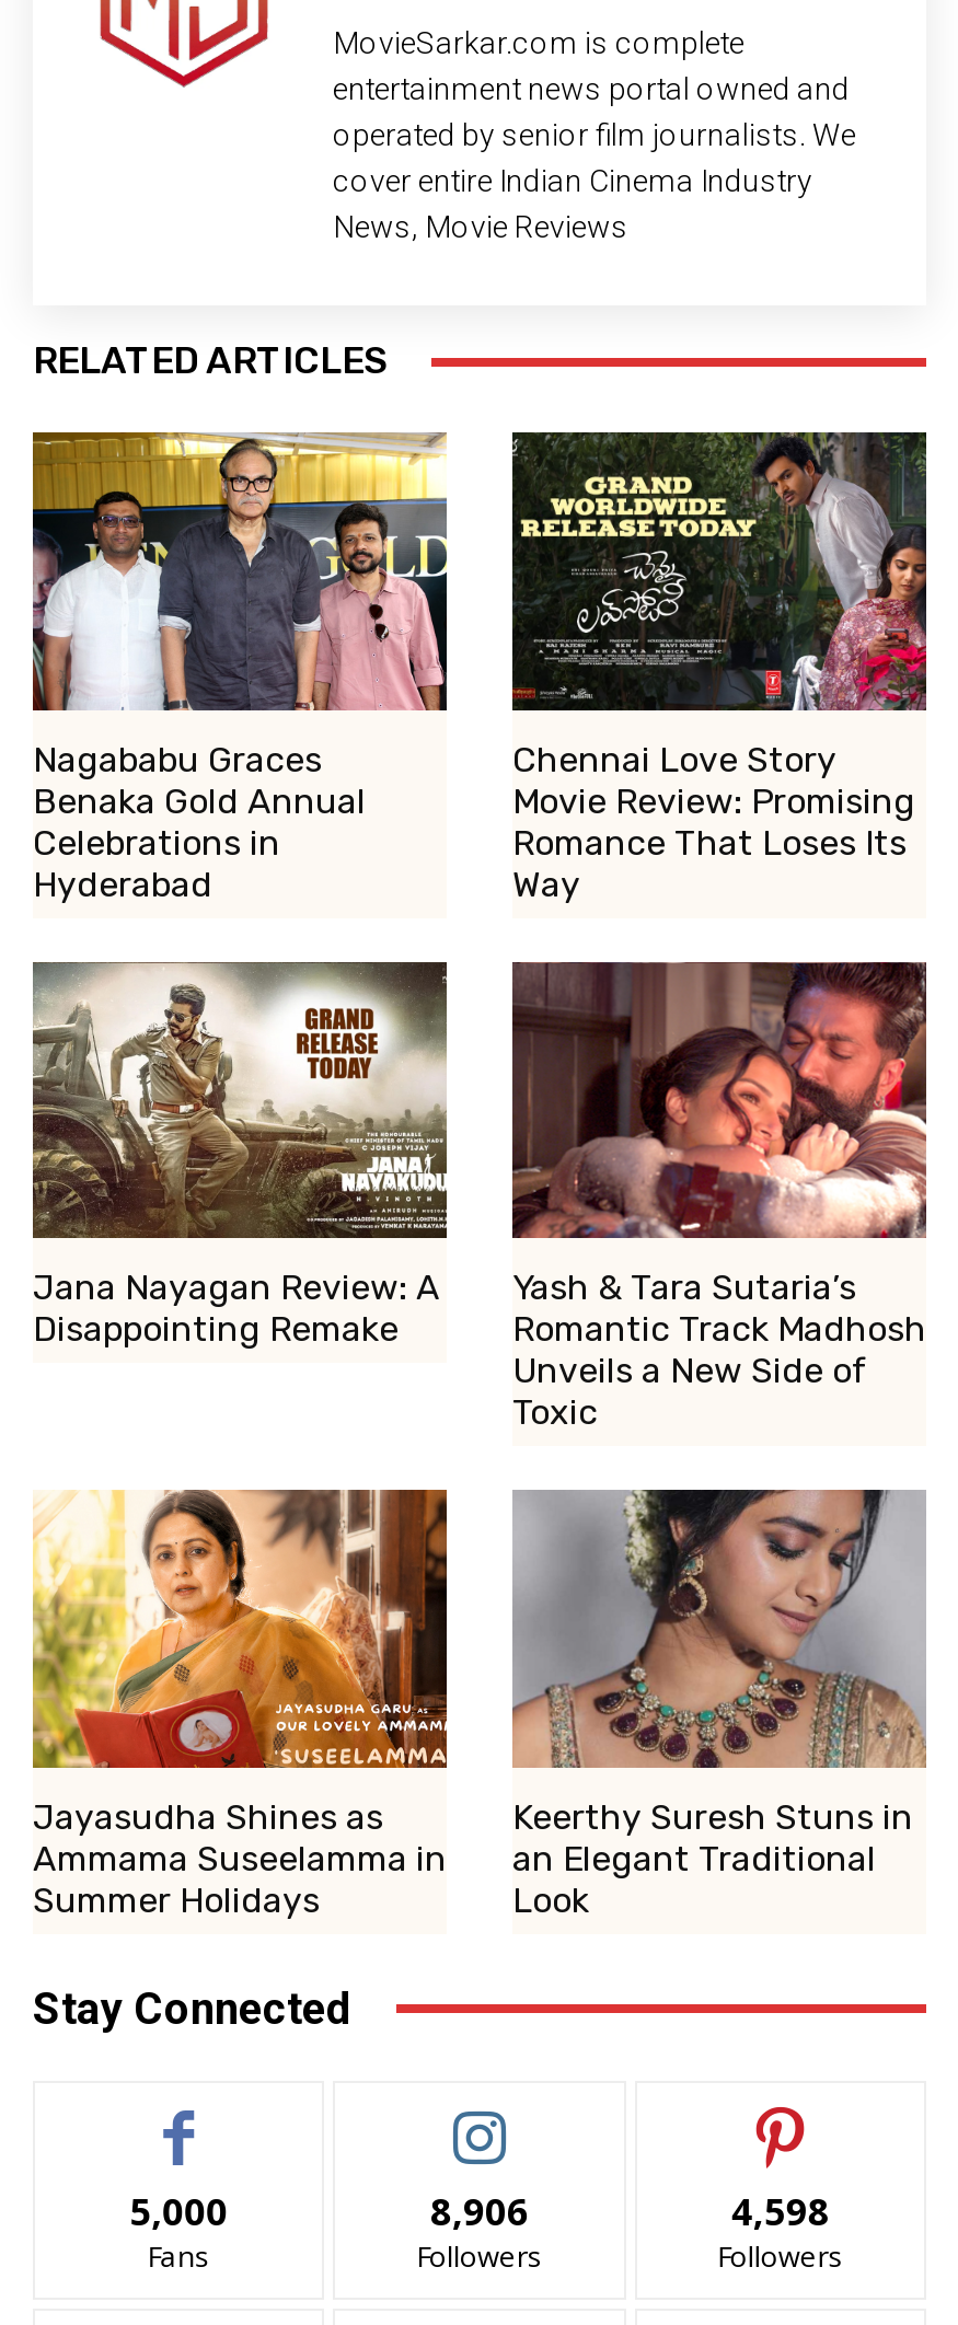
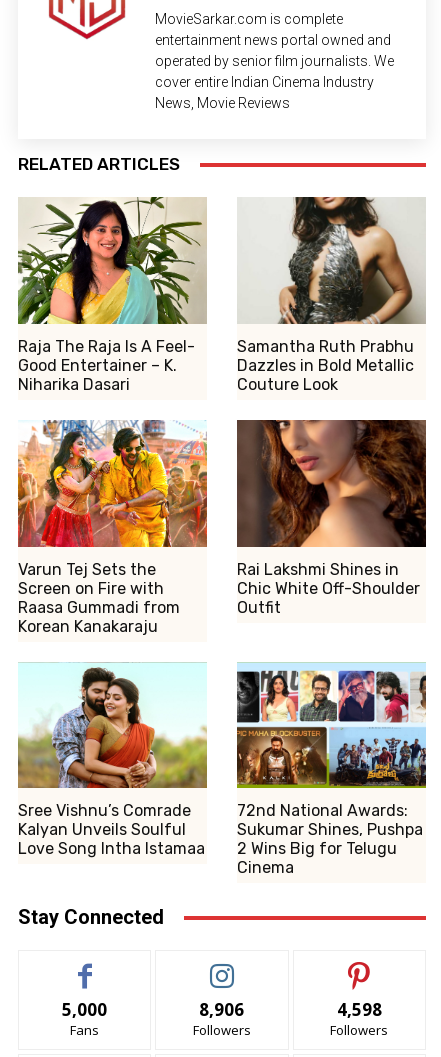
- [image]
- Nagababu Graces
- Benaka Gold Annual
- Celebrations in
- Hyderabad
+ [image]
+ Raja The Raja Is A Feel-
+ Good Entertainer – K.
+ Niharika Dasari

- [image]
- Chennai Love Story
- Movie Review: Promising
- Romance That Loses Its
- Way
+ [image]
+ Samantha Ruth Prabhu
+ Dazzles in Bold Metallic
+ Couture Look

- [image]
- Jana Nayagan Review: A
- Disappointing Remake
+ [image]
+ Varun Tej Sets the
+ Screen on Fire with
+ Raasa Gummadi from
+ Korean Kanakaraju

- [image]
- Yash & Tara Sutaria’s
- Romantic Track Madhosh
- Unveils a New Side of
- Toxic
+ [image]
+ Rai Lakshmi Shines in
+ Chic White Off-Shoulder
+ Outfit

- [image]
- Jayasudha Shines as
- Ammama Suseelamma in
- Summer Holidays
+ [image]
+ Sree Vishnu’s Comrade
+ Kalyan Unveils Soulful
+ Love Song Intha Istamaa

- [image]
- Keerthy Suresh Stuns in
- an Elegant Traditional
- Look
+ [image]
+ 72nd National Awards:
+ Sukumar Shines, Pushpa
+ 2 Wins Big for Telugu
+ Cinema
